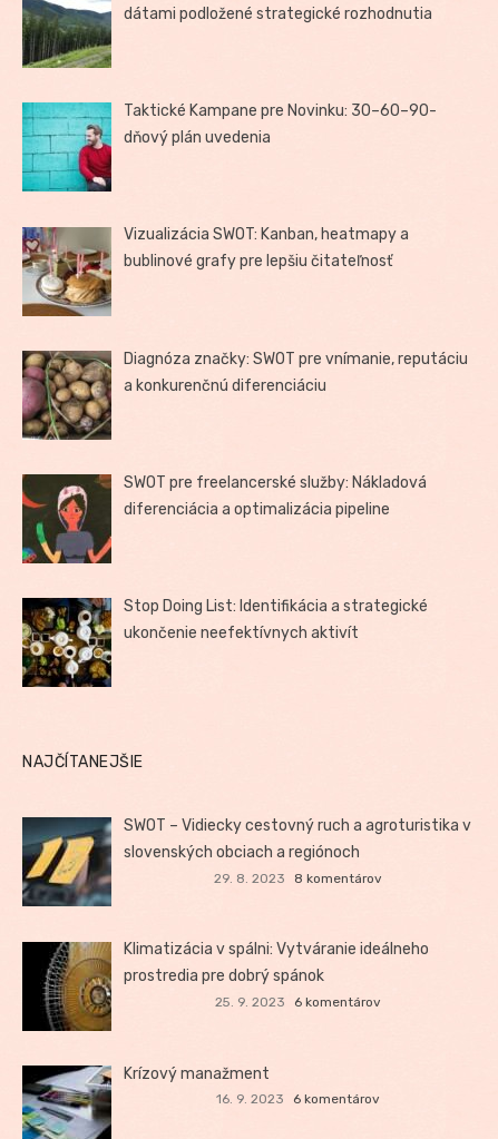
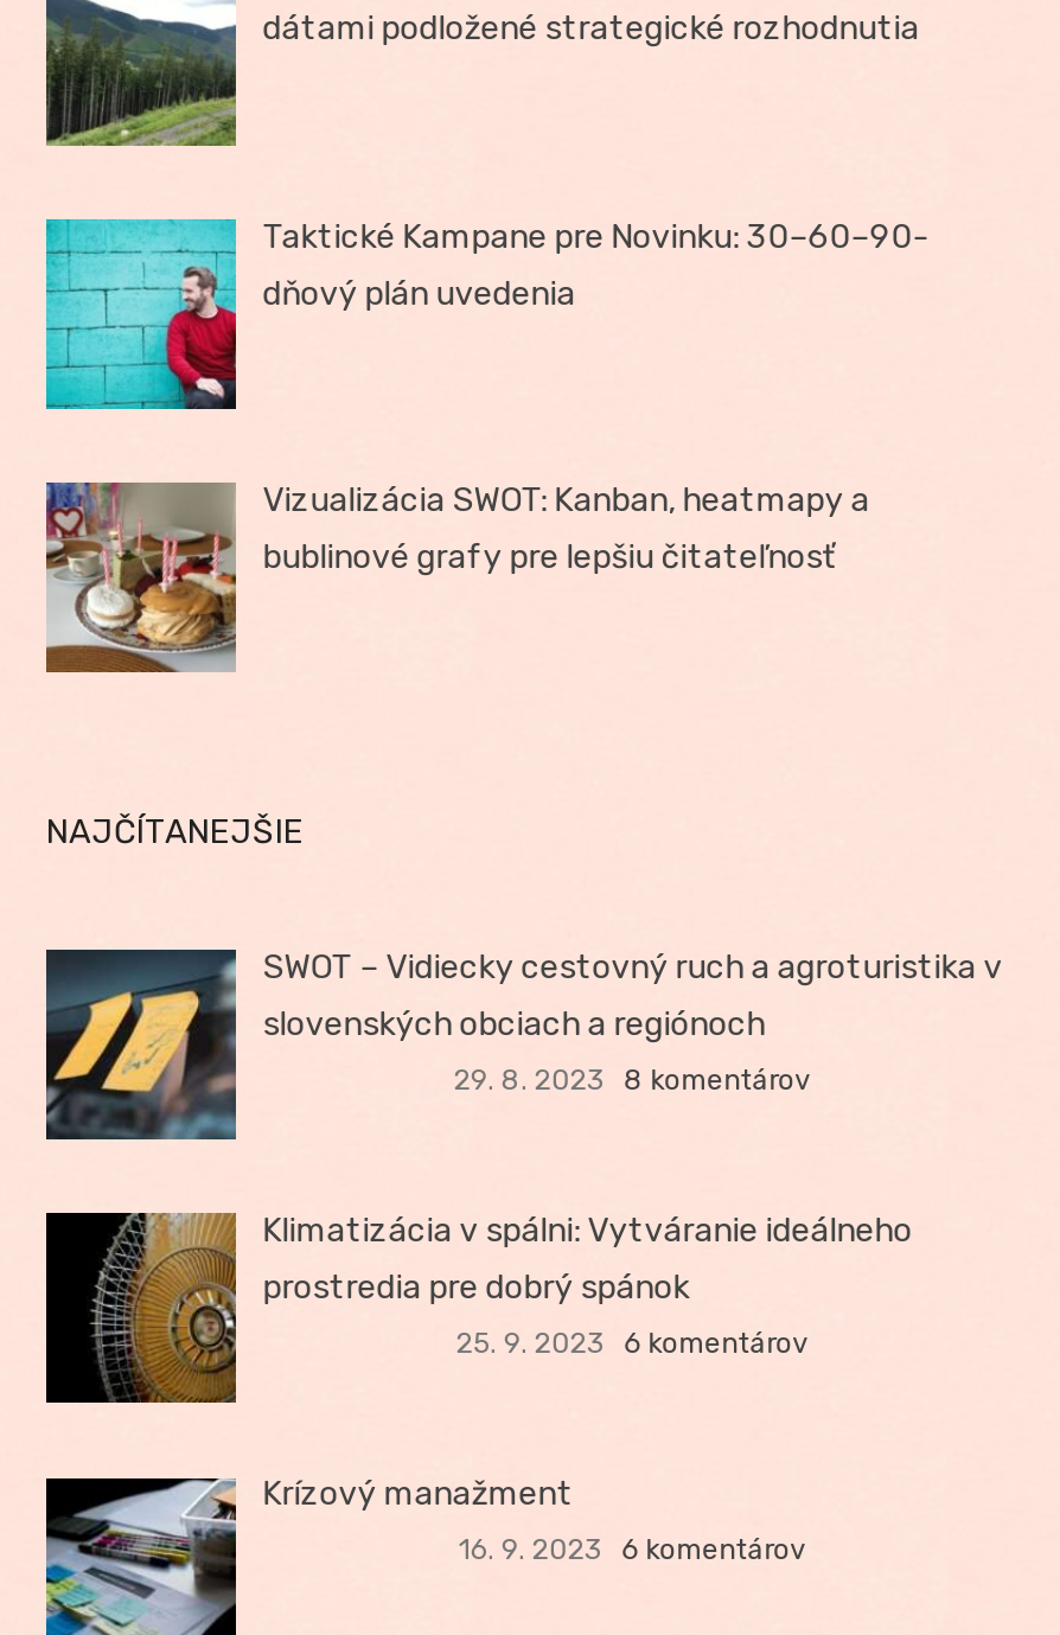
- [image]
- Diagnóza značky: SWOT pre vnímanie, reputáciu
- a konkurenčnú diferenciáciu

- [image]
- SWOT pre freelancerské služby: Nákladová
- diferenciácia a optimalizácia pipeline

- [image]
- Stop Doing List: Identifikácia a strategické
- ukončenie neefektívnych aktivít
